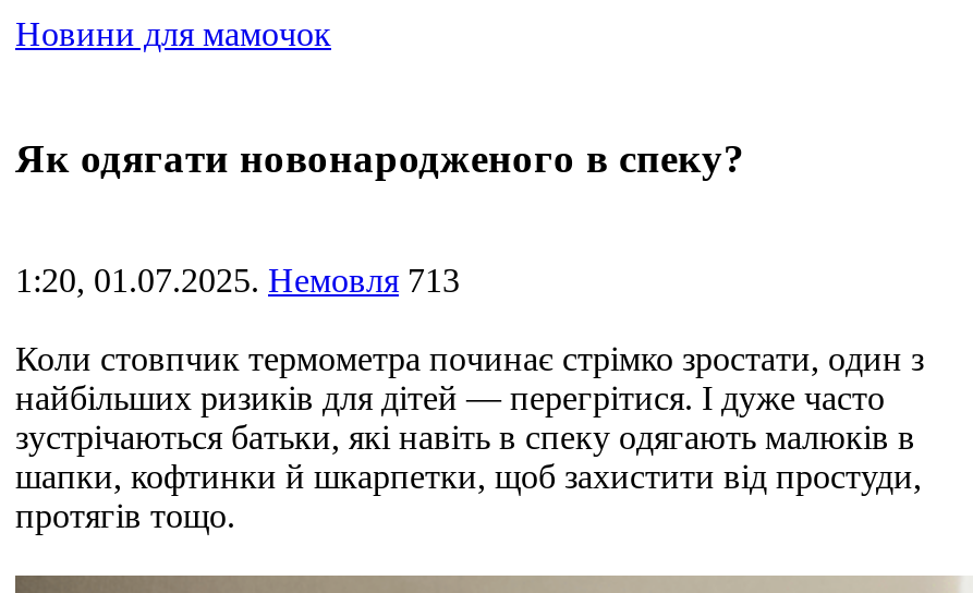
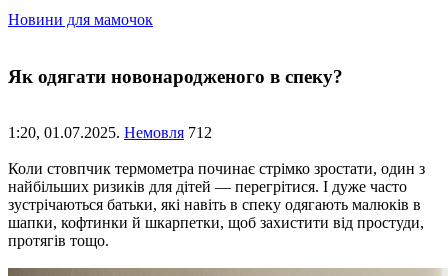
- 1:20, 01.07.2025. Немовля 713
+ 1:20, 01.07.2025. Немовля 712
